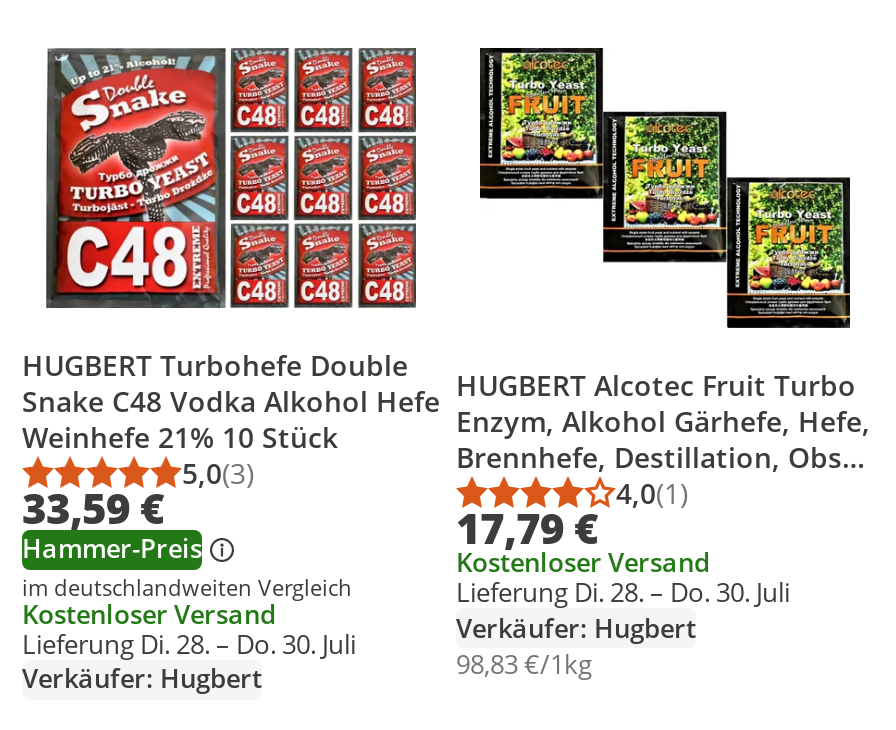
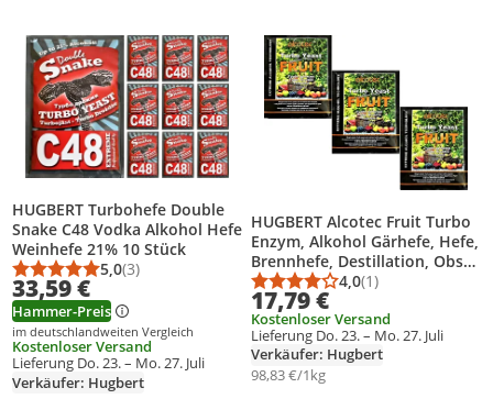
- Lieferung Di. 28. – Do. 30. Juli
+ Lieferung Do. 23. – Mo. 27. Juli

- Lieferung Di. 28. – Do. 30. Juli
+ Lieferung Do. 23. – Mo. 27. Juli
